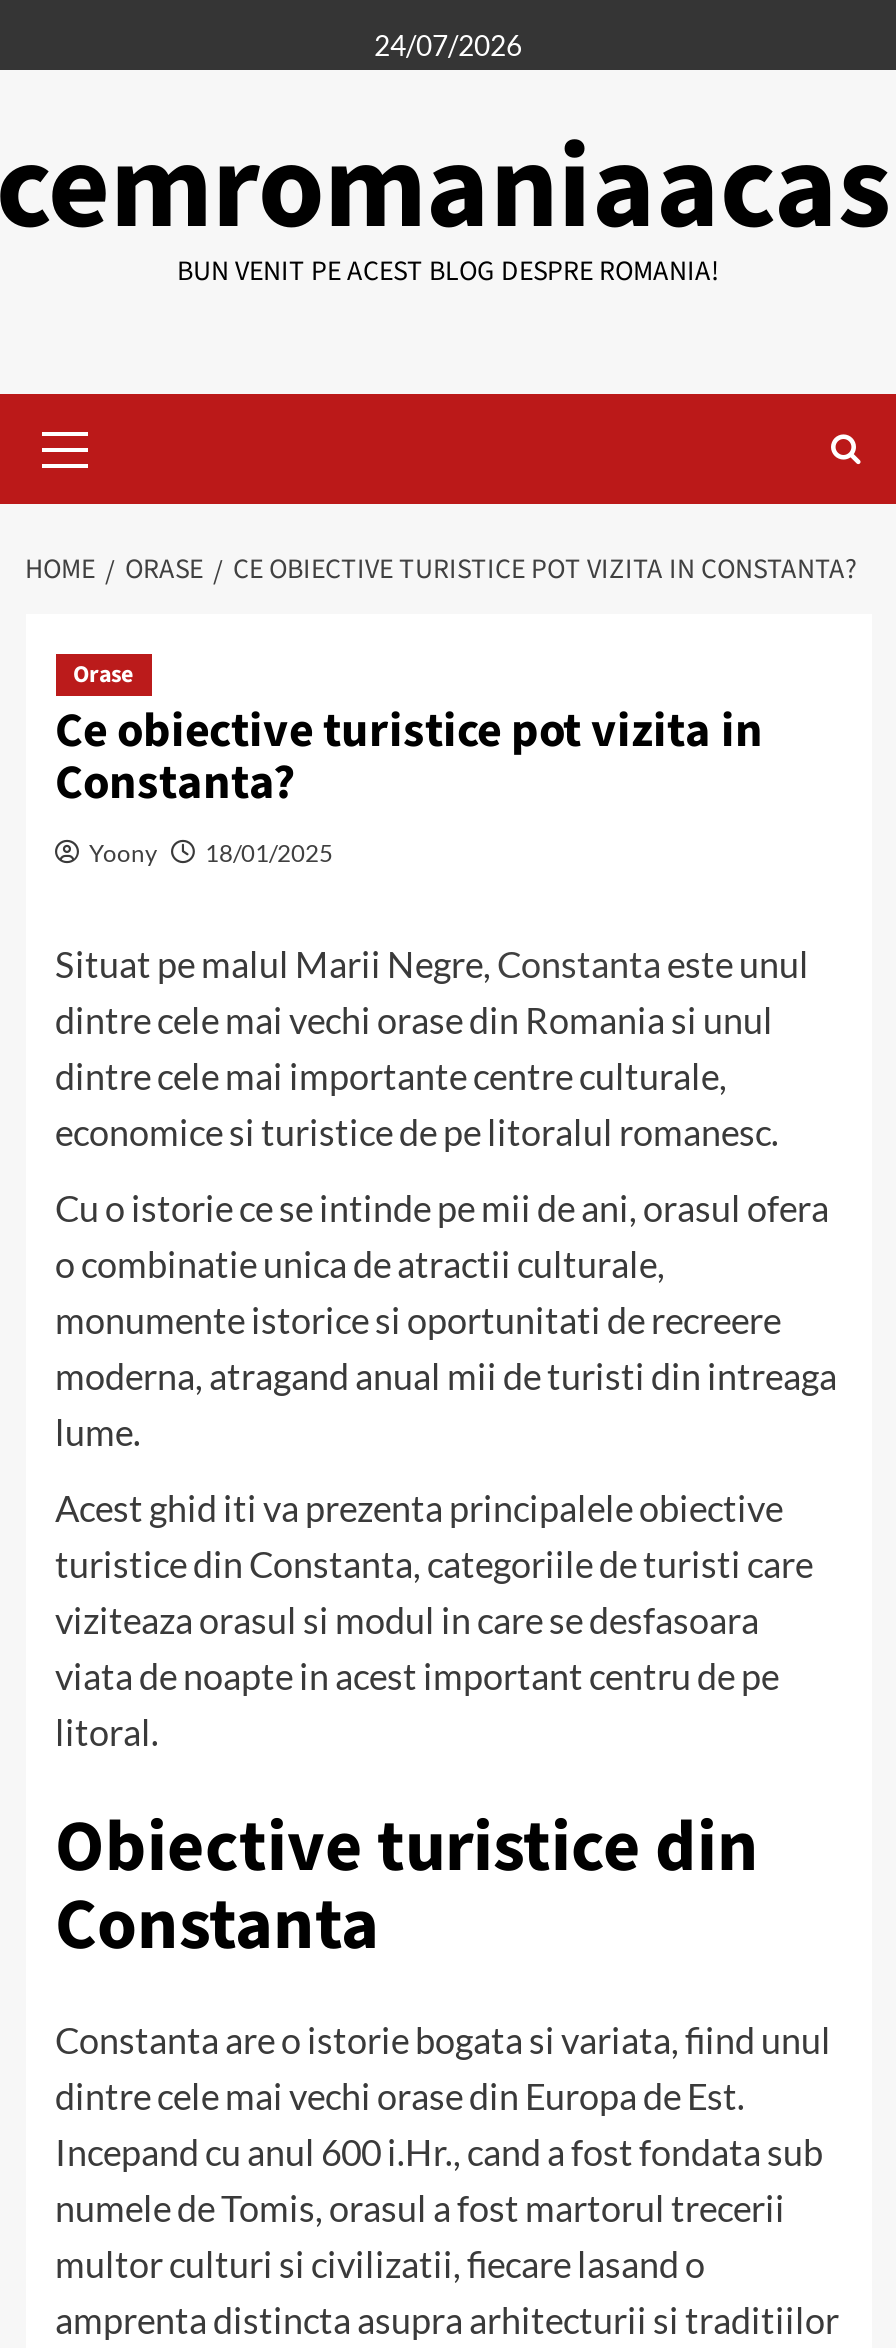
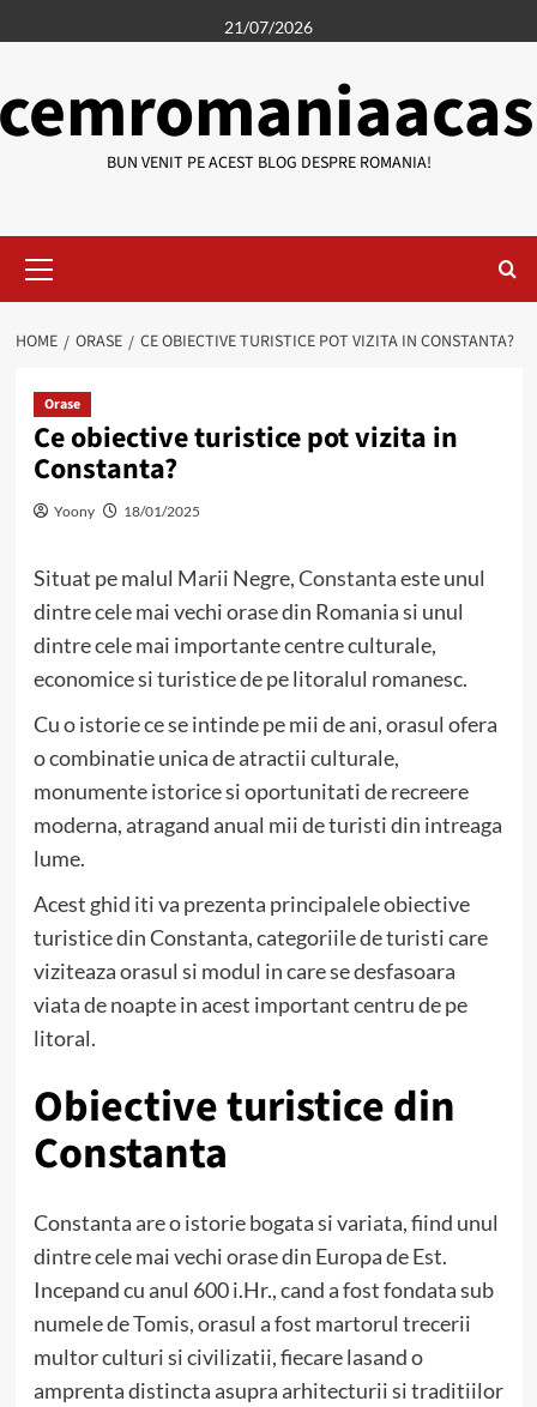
- 24/07/2026
+ 21/07/2026
